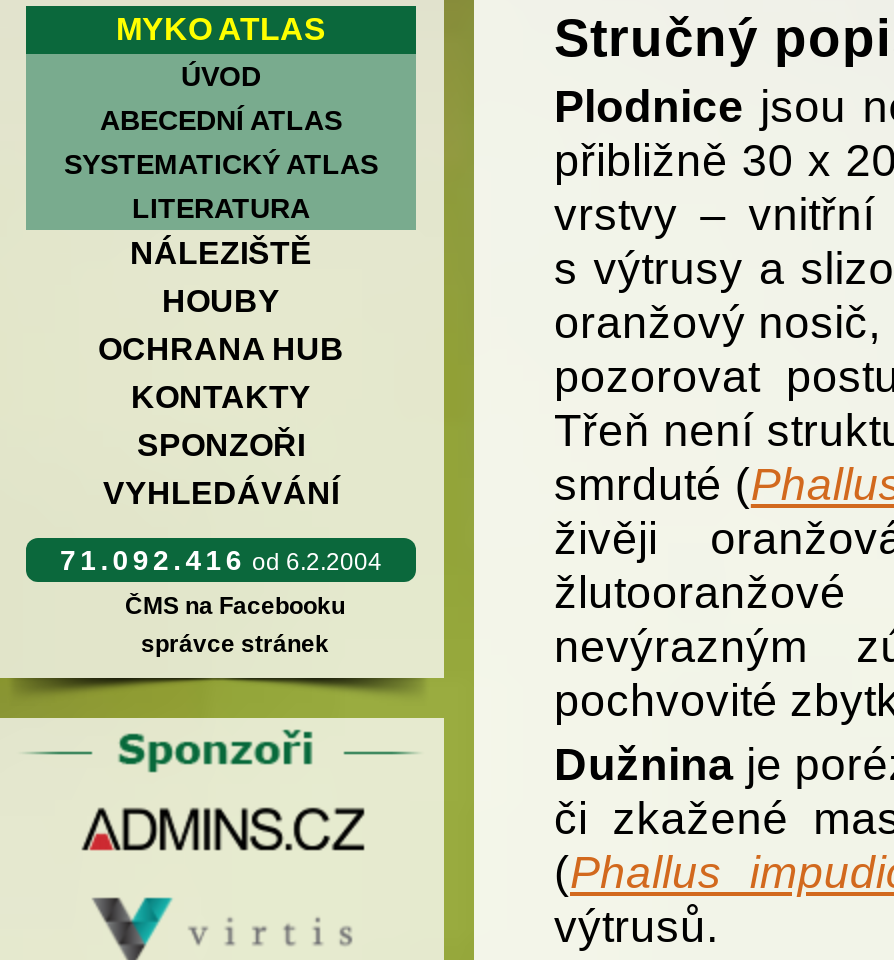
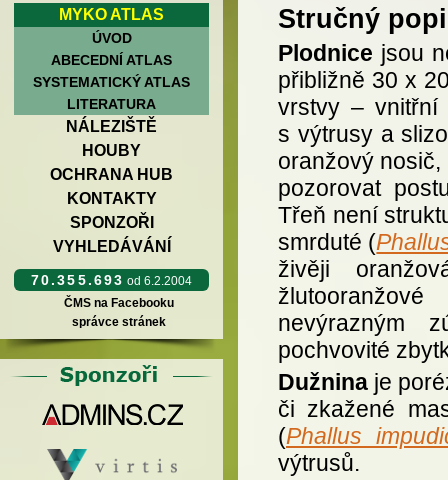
- 71.092.416 od 6.2.2004
+ 70.355.693 od 6.2.2004
